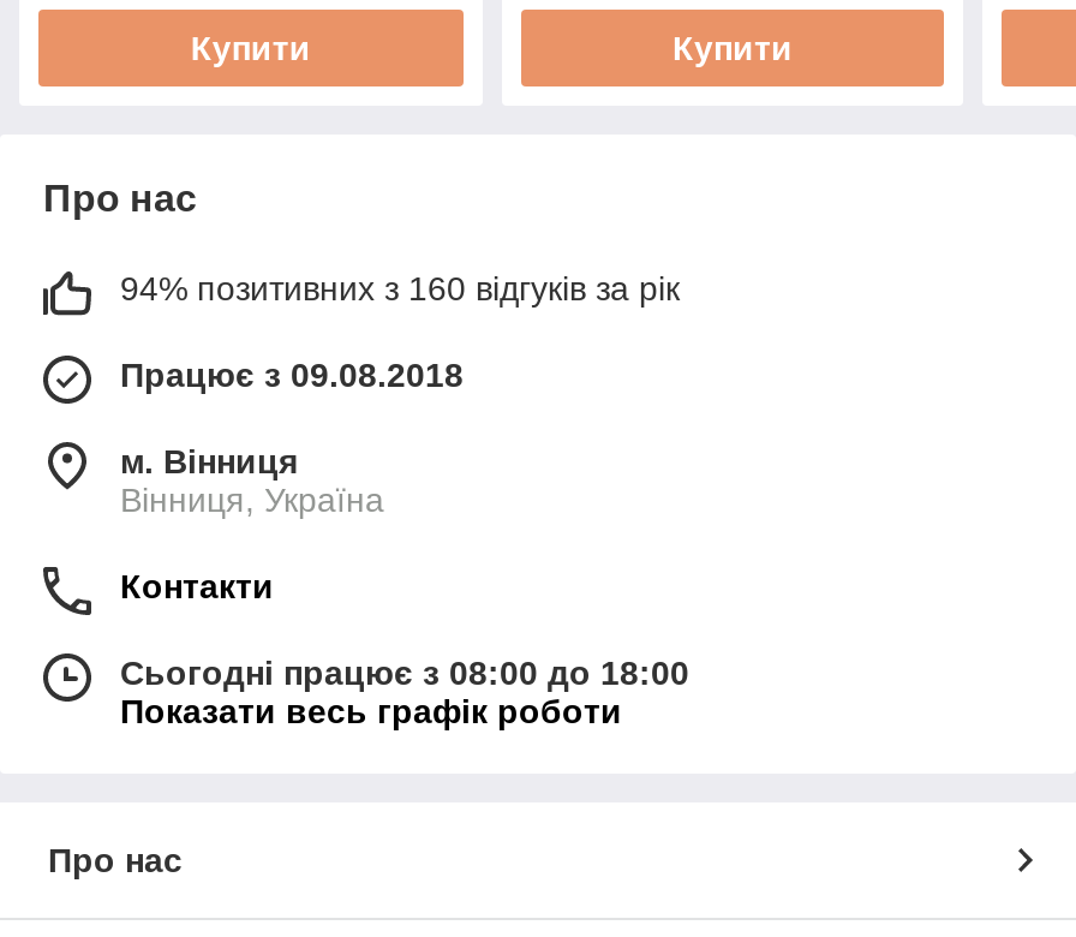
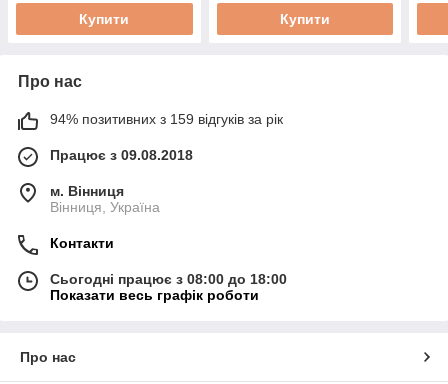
- 94% позитивних з 160 відгуків за рік
+ 94% позитивних з 159 відгуків за рік
